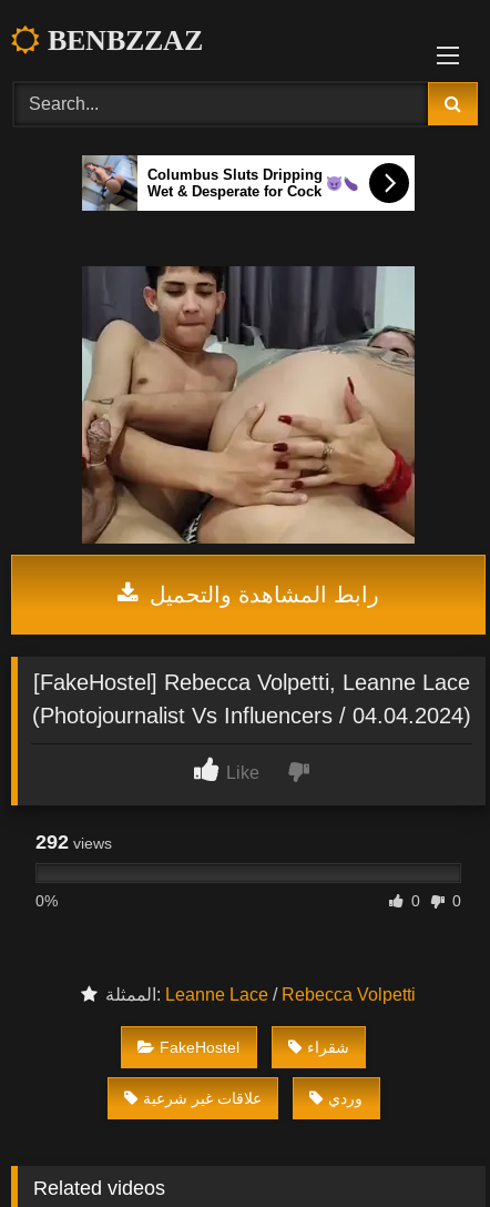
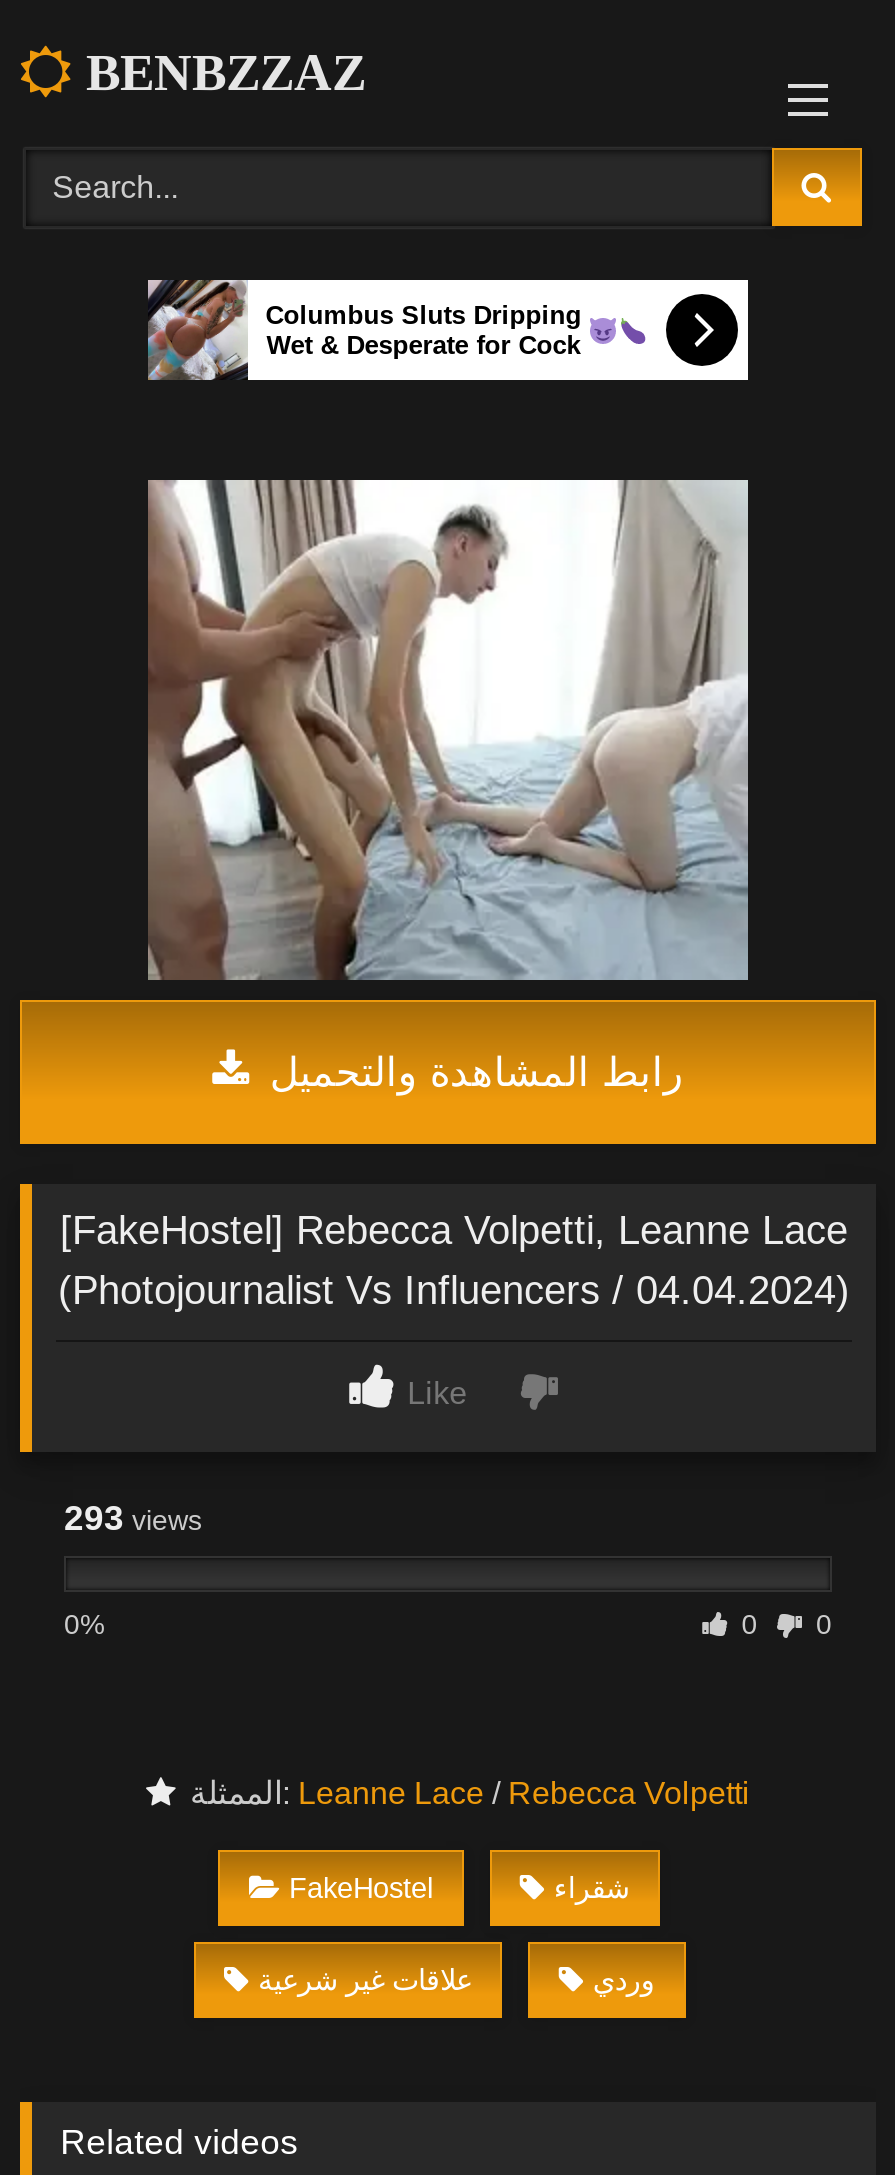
- [image]
+ [image]

- [image]
+ [image]

- 292 views
+ 293 views
